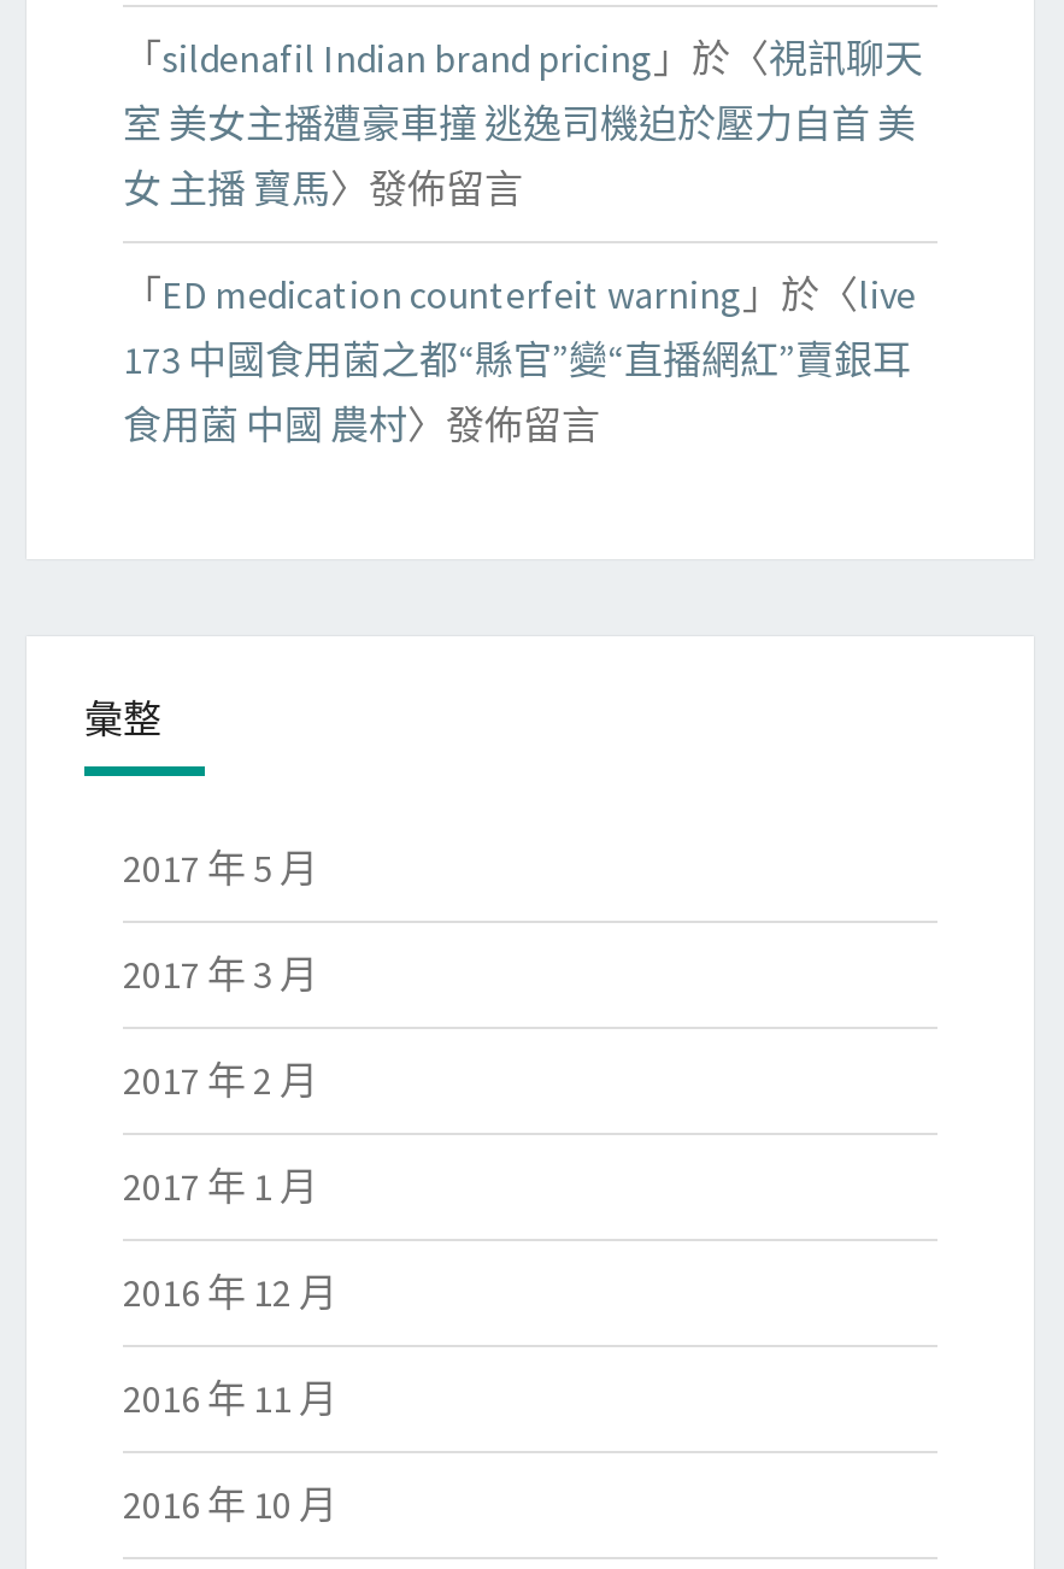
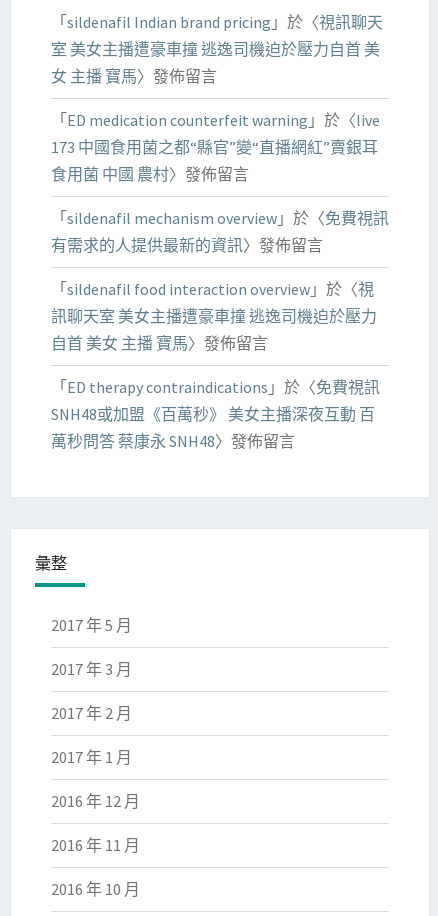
+ 「sildenafil mechanism overview」於〈免費視訊
+ 有需求的人提供最新的資訊〉發佈留言
+ 「sildenafil food interaction overview」於〈視
+ 訊聊天室 美女主播遭豪車撞 逃逸司機迫於壓力
+ 自首 美女 主播 寶馬〉發佈留言
+ 「ED therapy contraindications」於〈免費視訊
+ SNH48或加盟《百萬秒》 美女主播深夜互動 百
+ 萬秒問答 蔡康永 SNH48〉發佈留言
